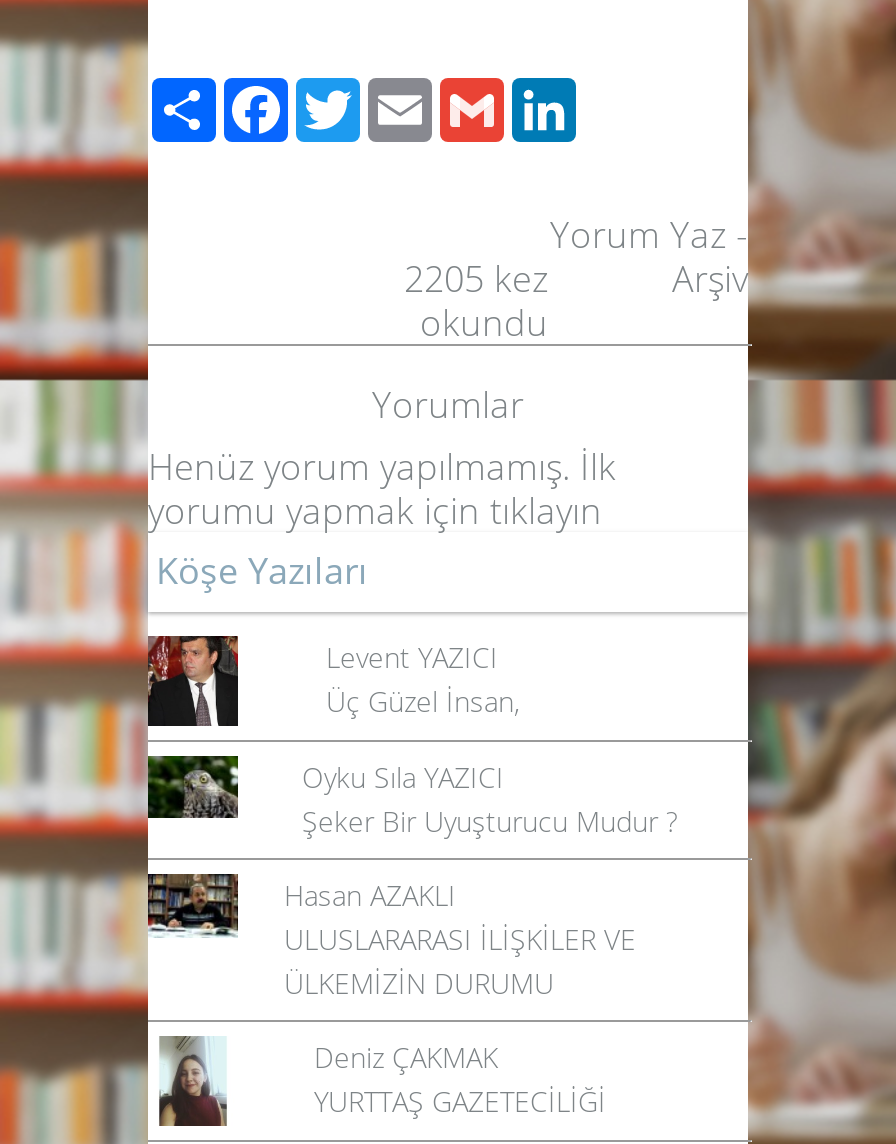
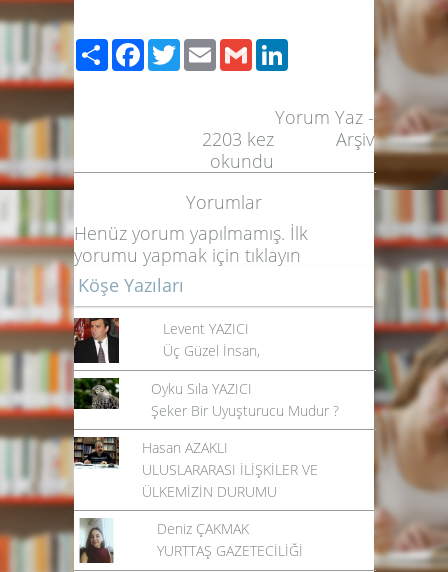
- 2205 kez
+ 2203 kez
